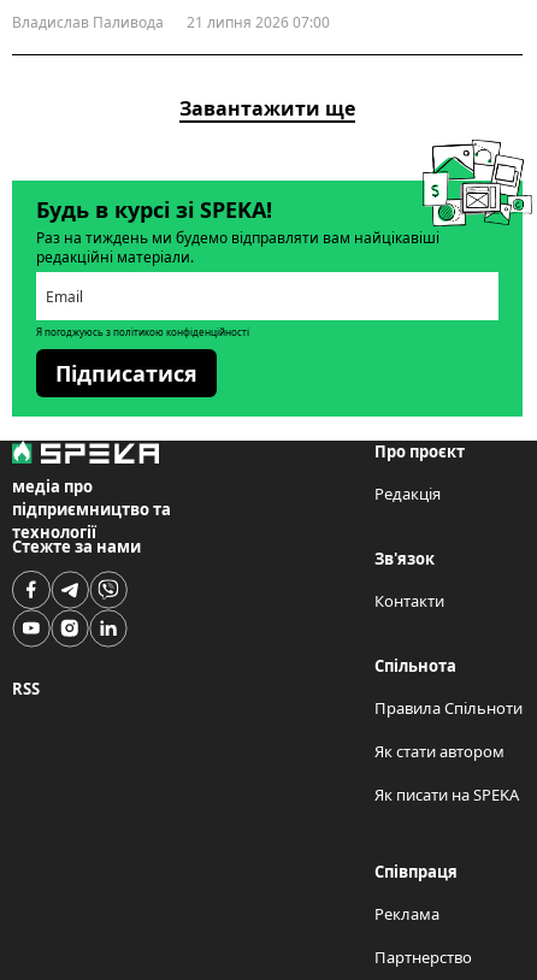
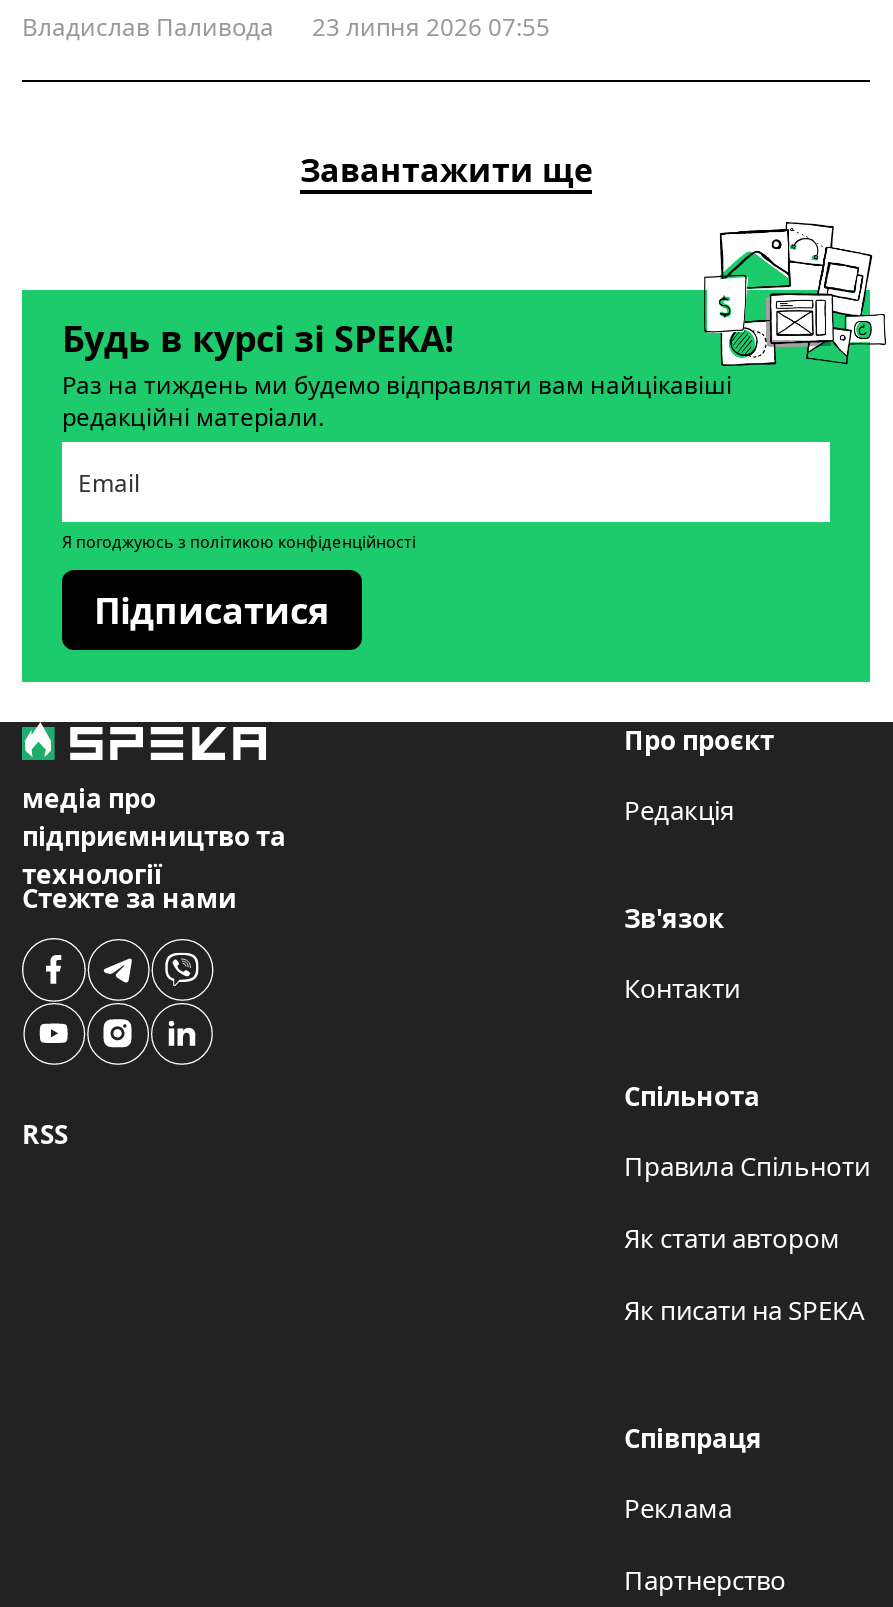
- Владислав Паливода 21 липня 2026 07:00
+ Владислав Паливода 23 липня 2026 07:55
